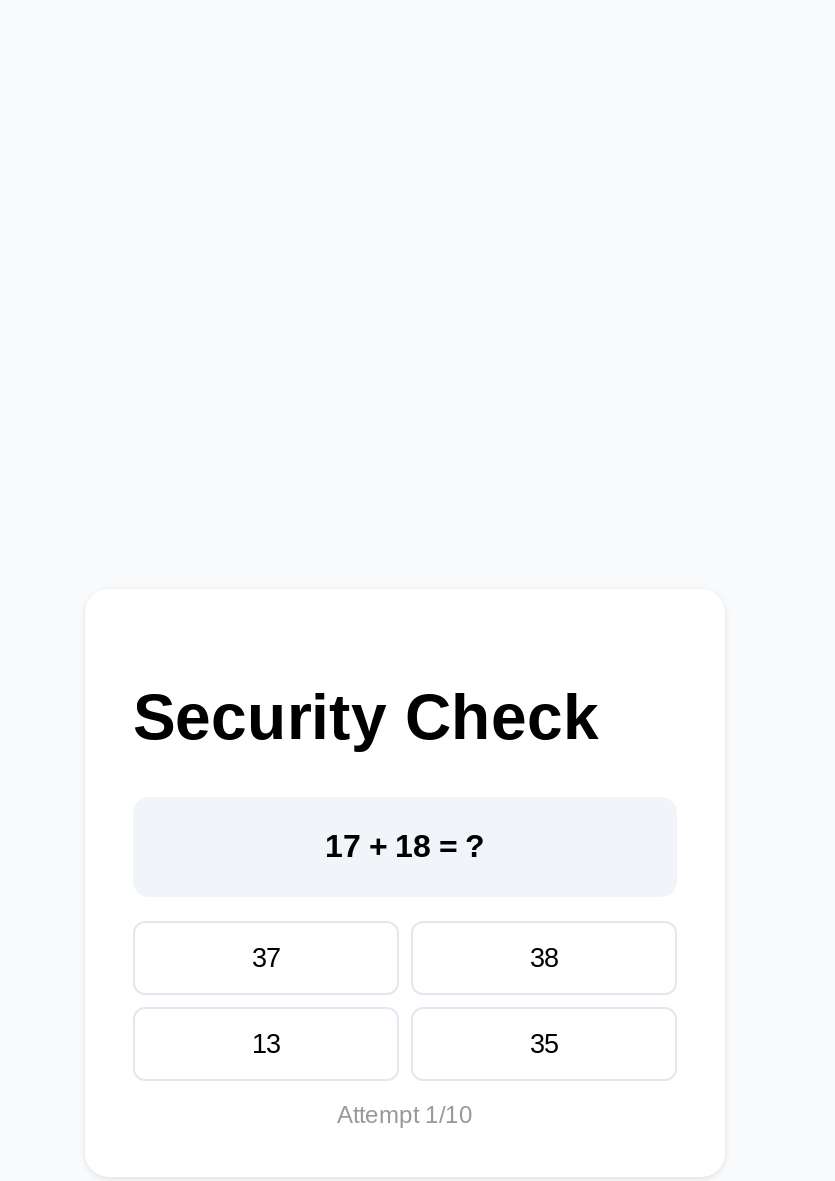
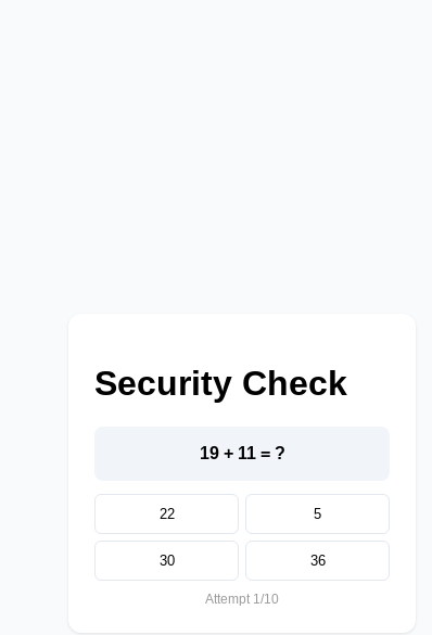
- 17 + 18 = ?
+ 19 + 11 = ?

- 37
+ 22

- 38
+ 5

- 13
+ 30

- 35
+ 36
